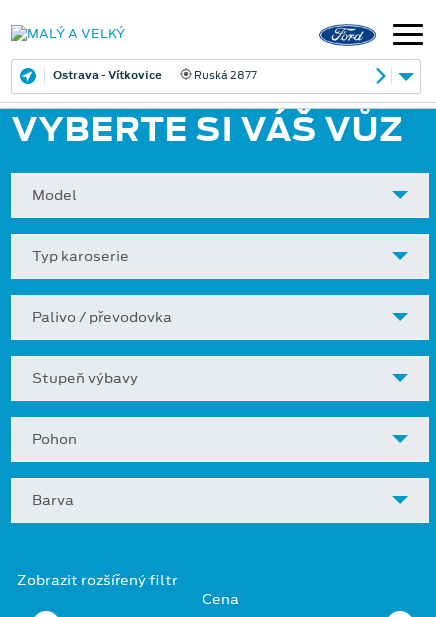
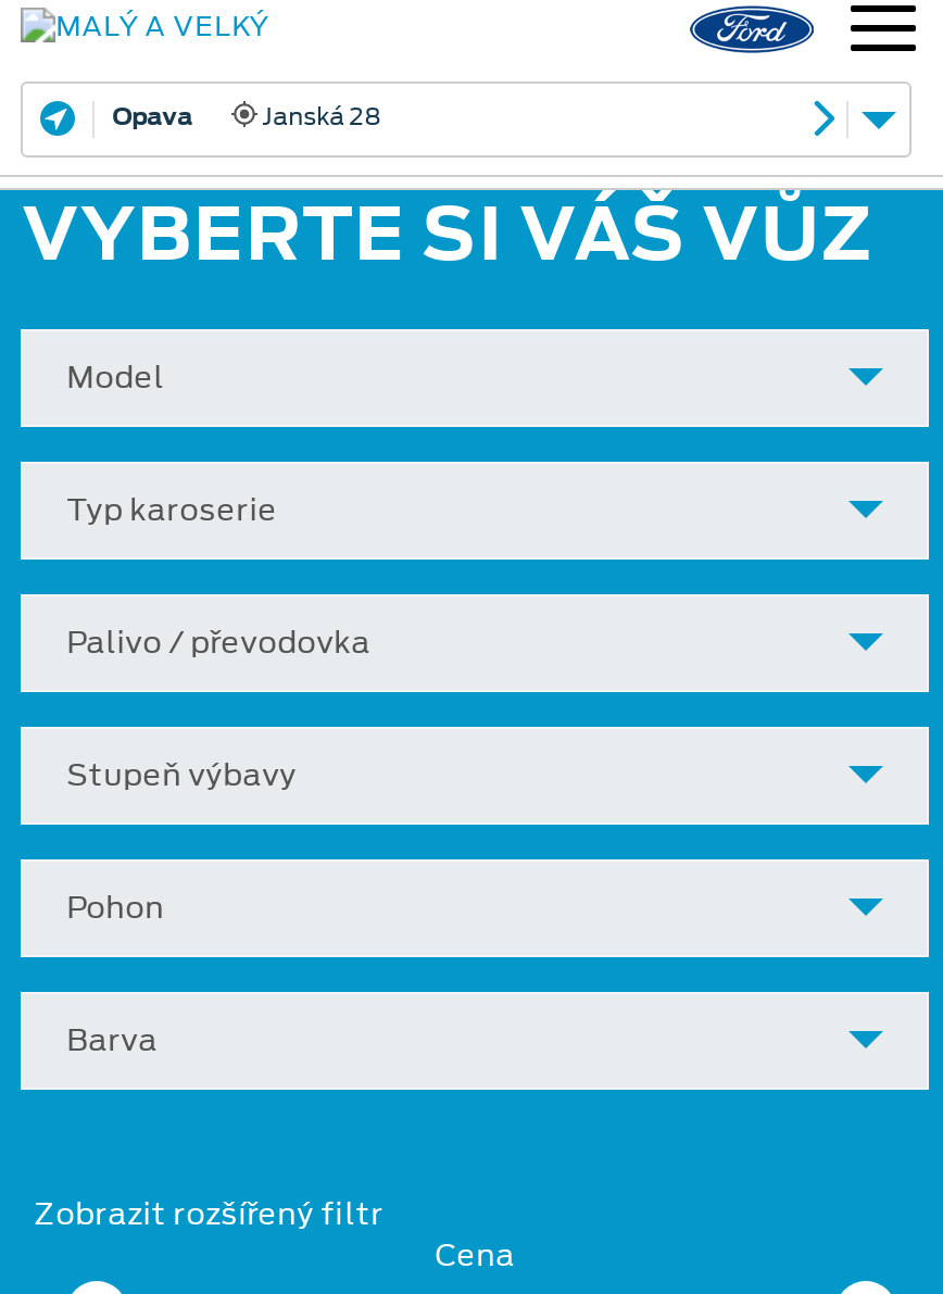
- Ostrava - Vítkovice
- Ruská 2877
+ Opava
+ Janská 28
